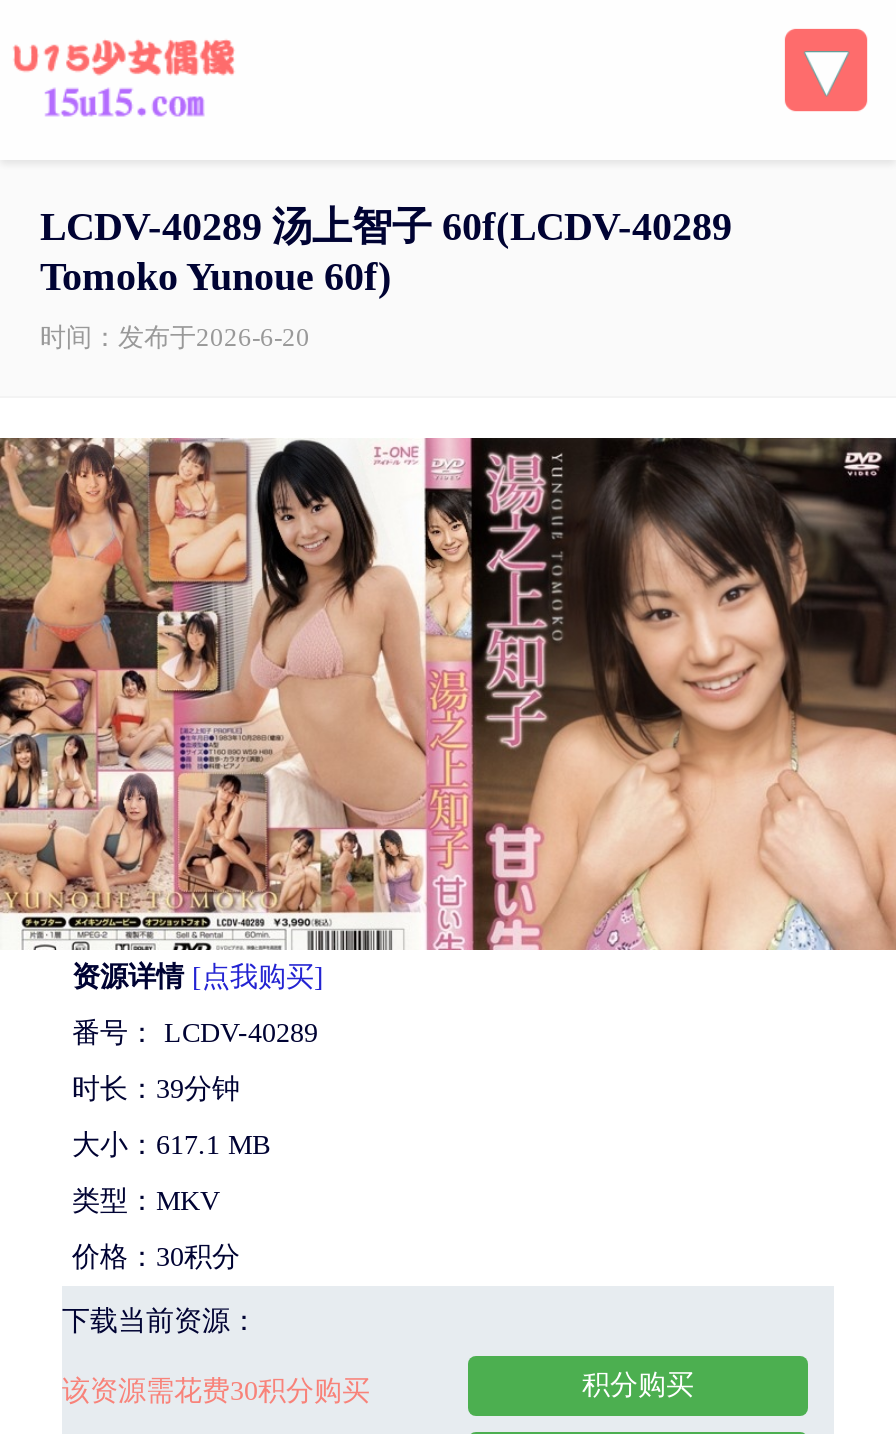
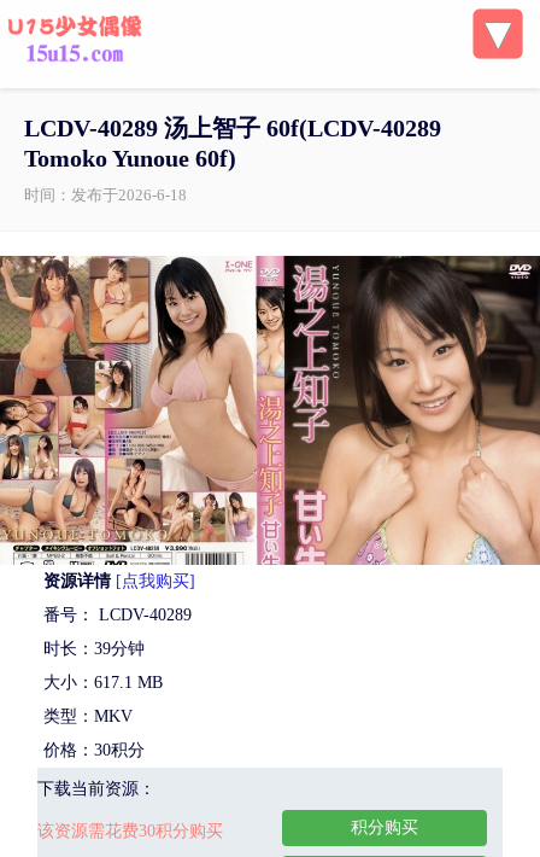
- 时间：发布于2026-6-20
+ 时间：发布于2026-6-18
